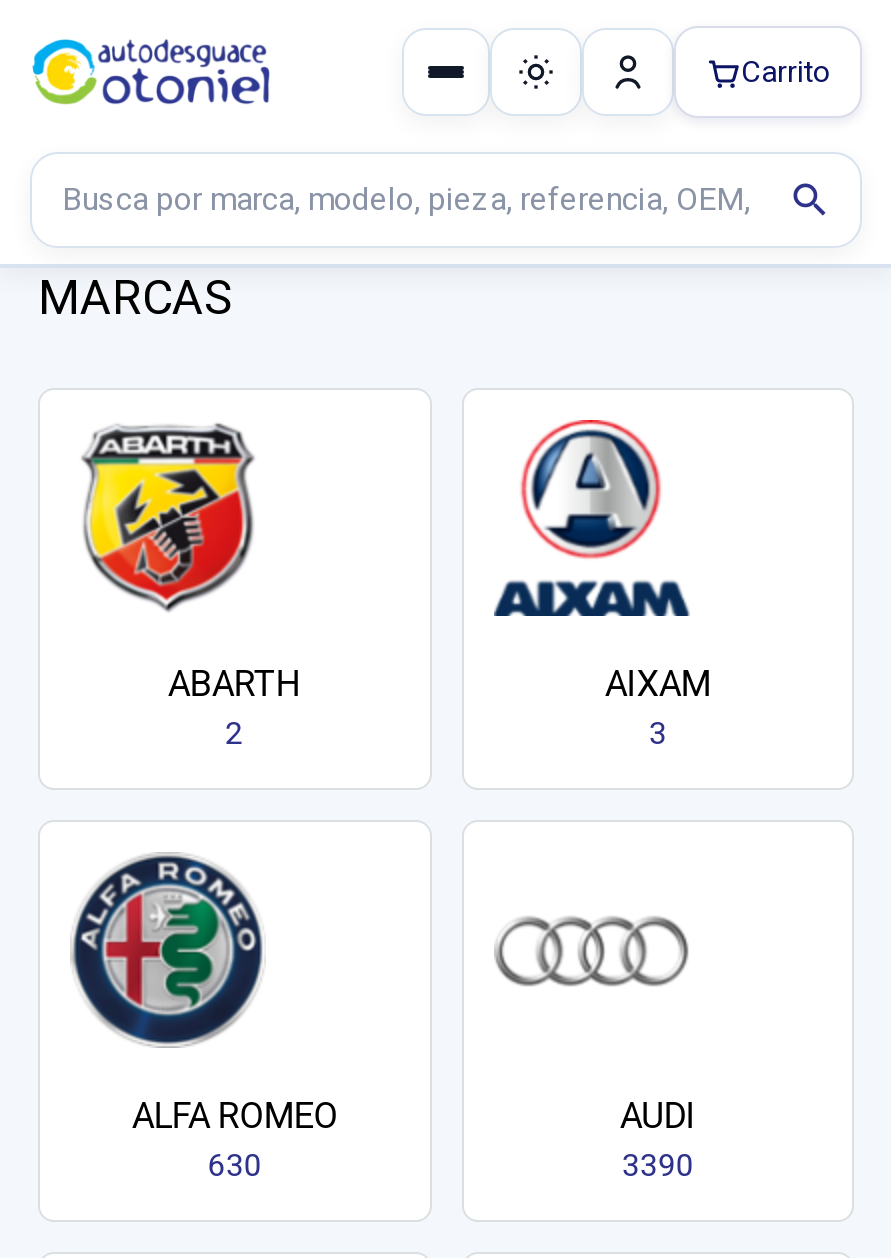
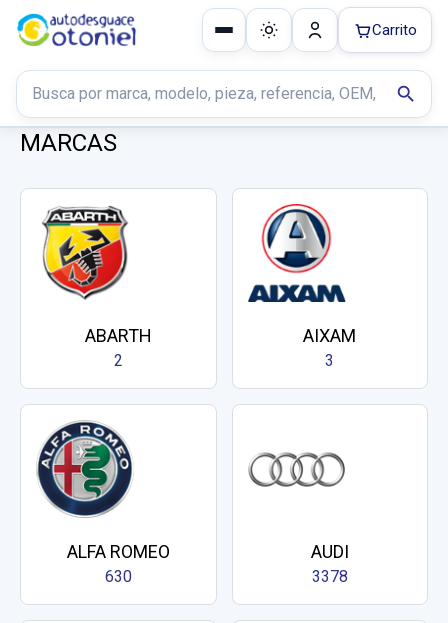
- 3390
+ 3378
